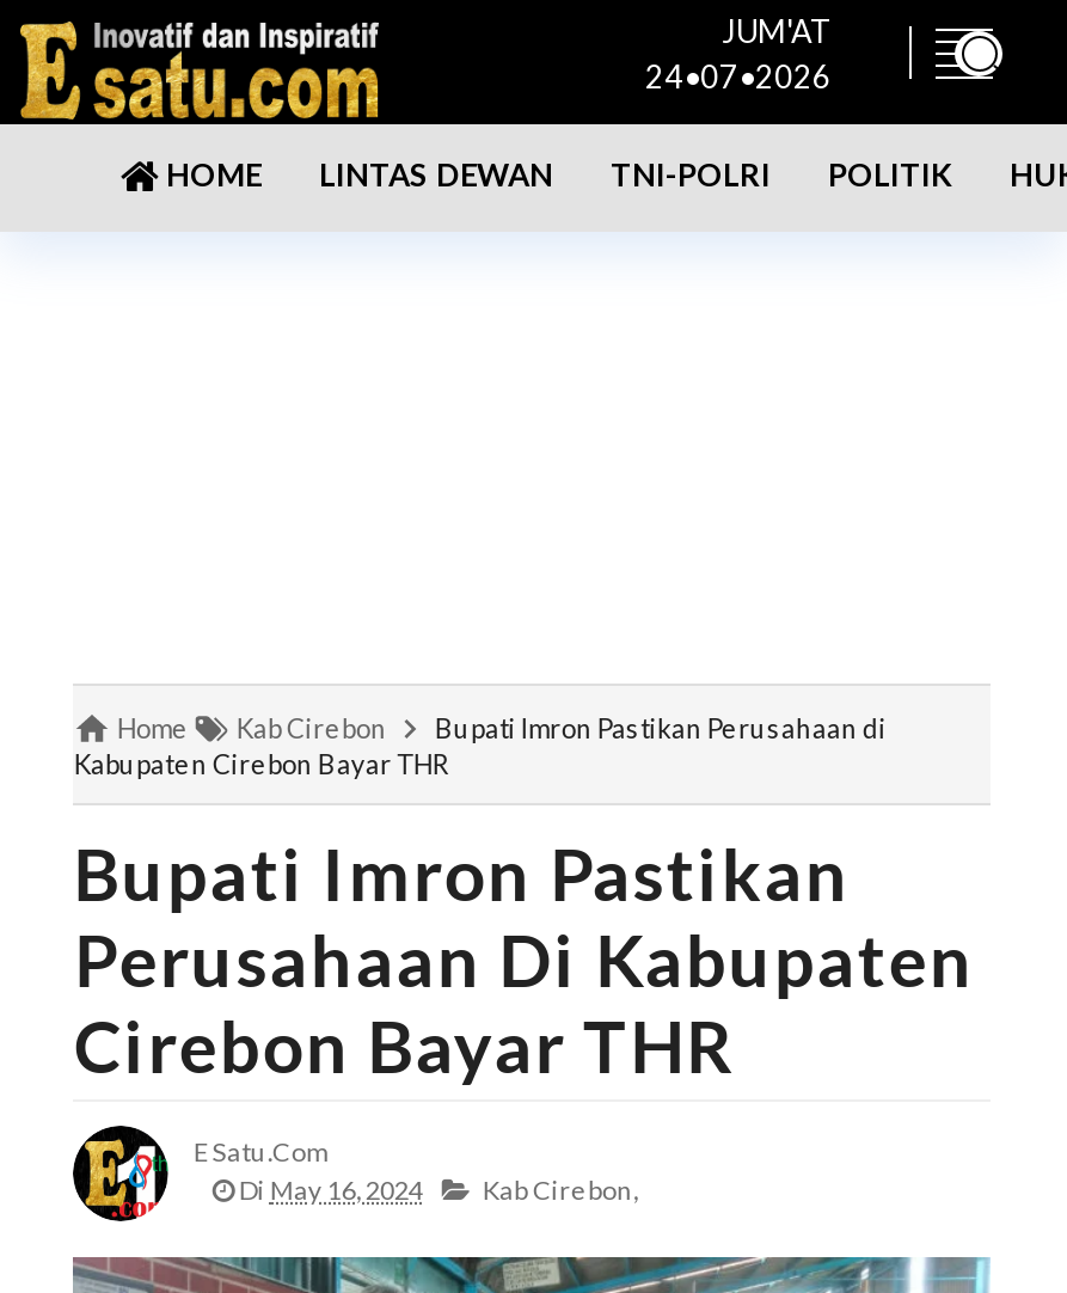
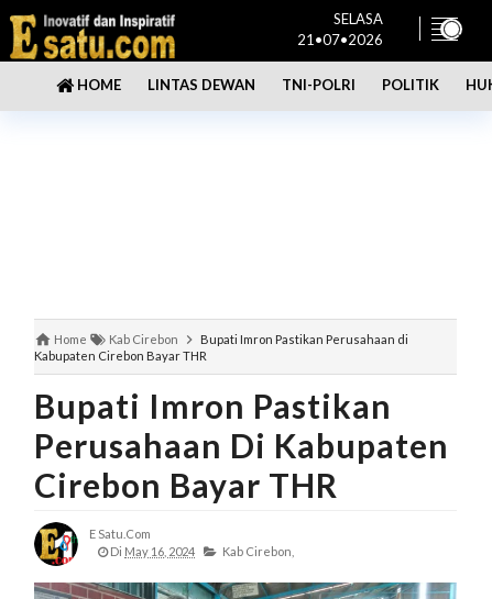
- JUM'AT
- 24•07•2026
+ SELASA
+ 21•07•2026
